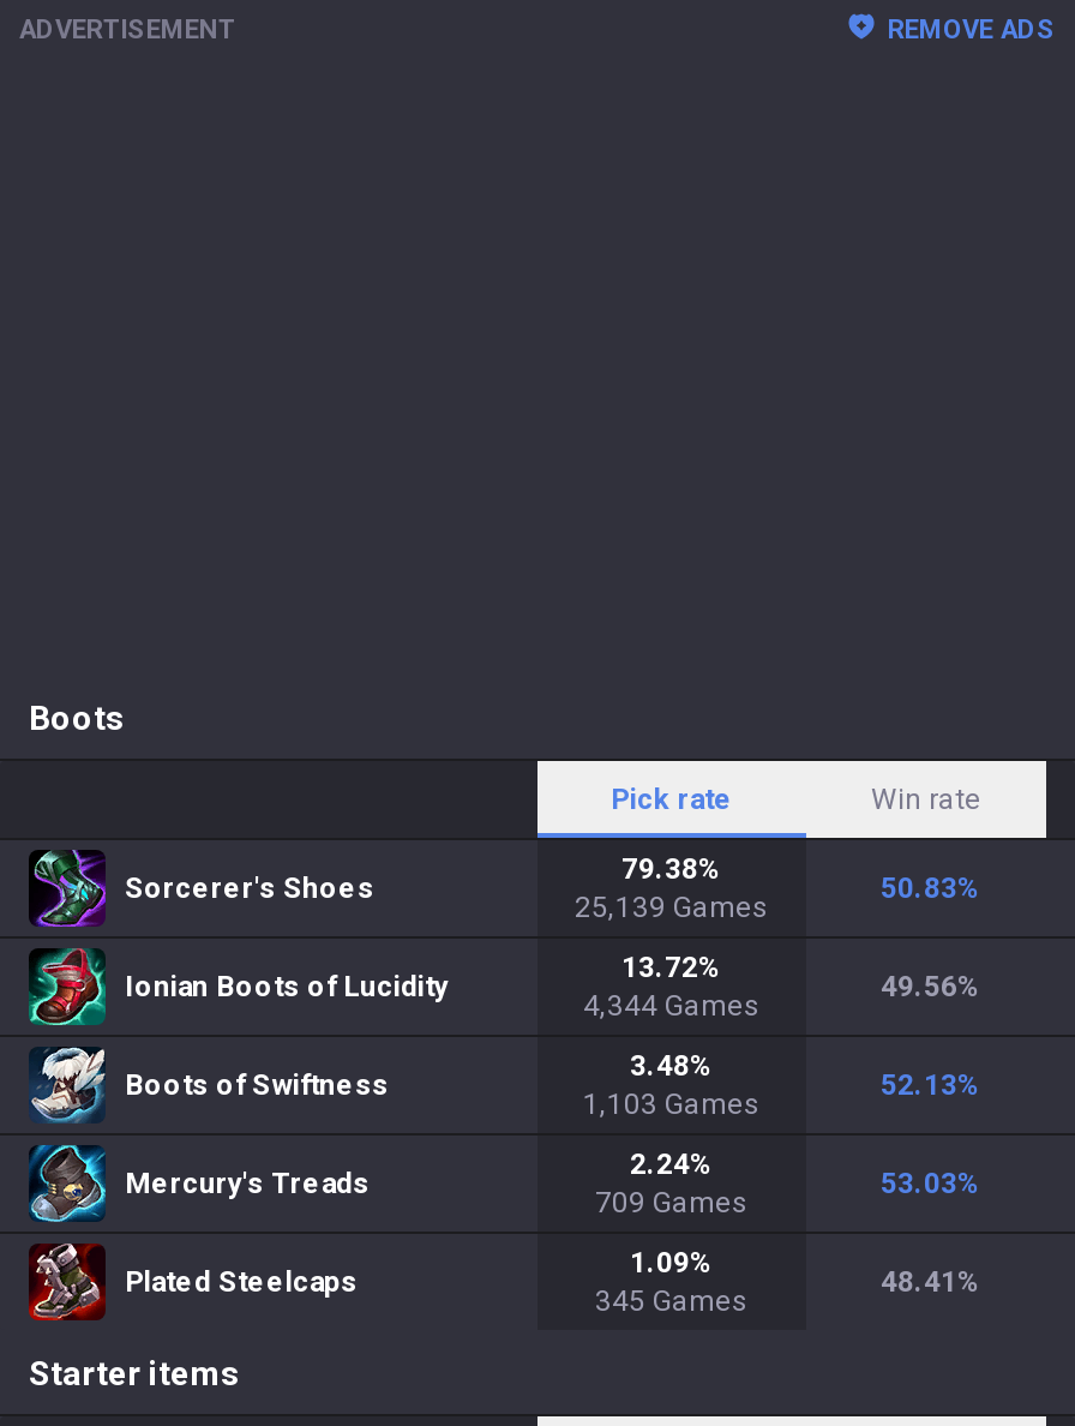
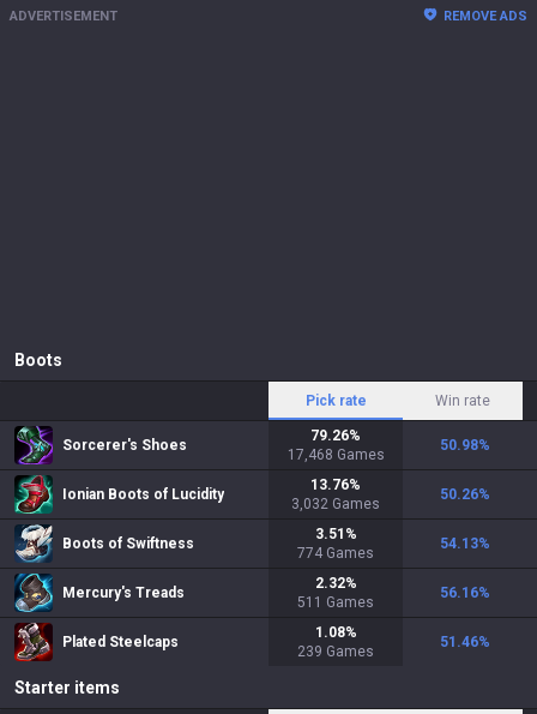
- 79.38%
+ 79.26%

- 50.83%
+ 50.98%

- 25,139 Games
+ 17,468 Games

- 13.72%
+ 13.76%

- 49.56%
+ 50.26%

- 4,344 Games
+ 3,032 Games

- 3.48%
+ 3.51%

- 52.13%
+ 54.13%

- 1,103 Games
+ 774 Games

- 2.24%
+ 2.32%

- 53.03%
+ 56.16%

- 709 Games
+ 511 Games

- 1.09%
+ 1.08%

- 48.41%
+ 51.46%

- 345 Games
+ 239 Games
